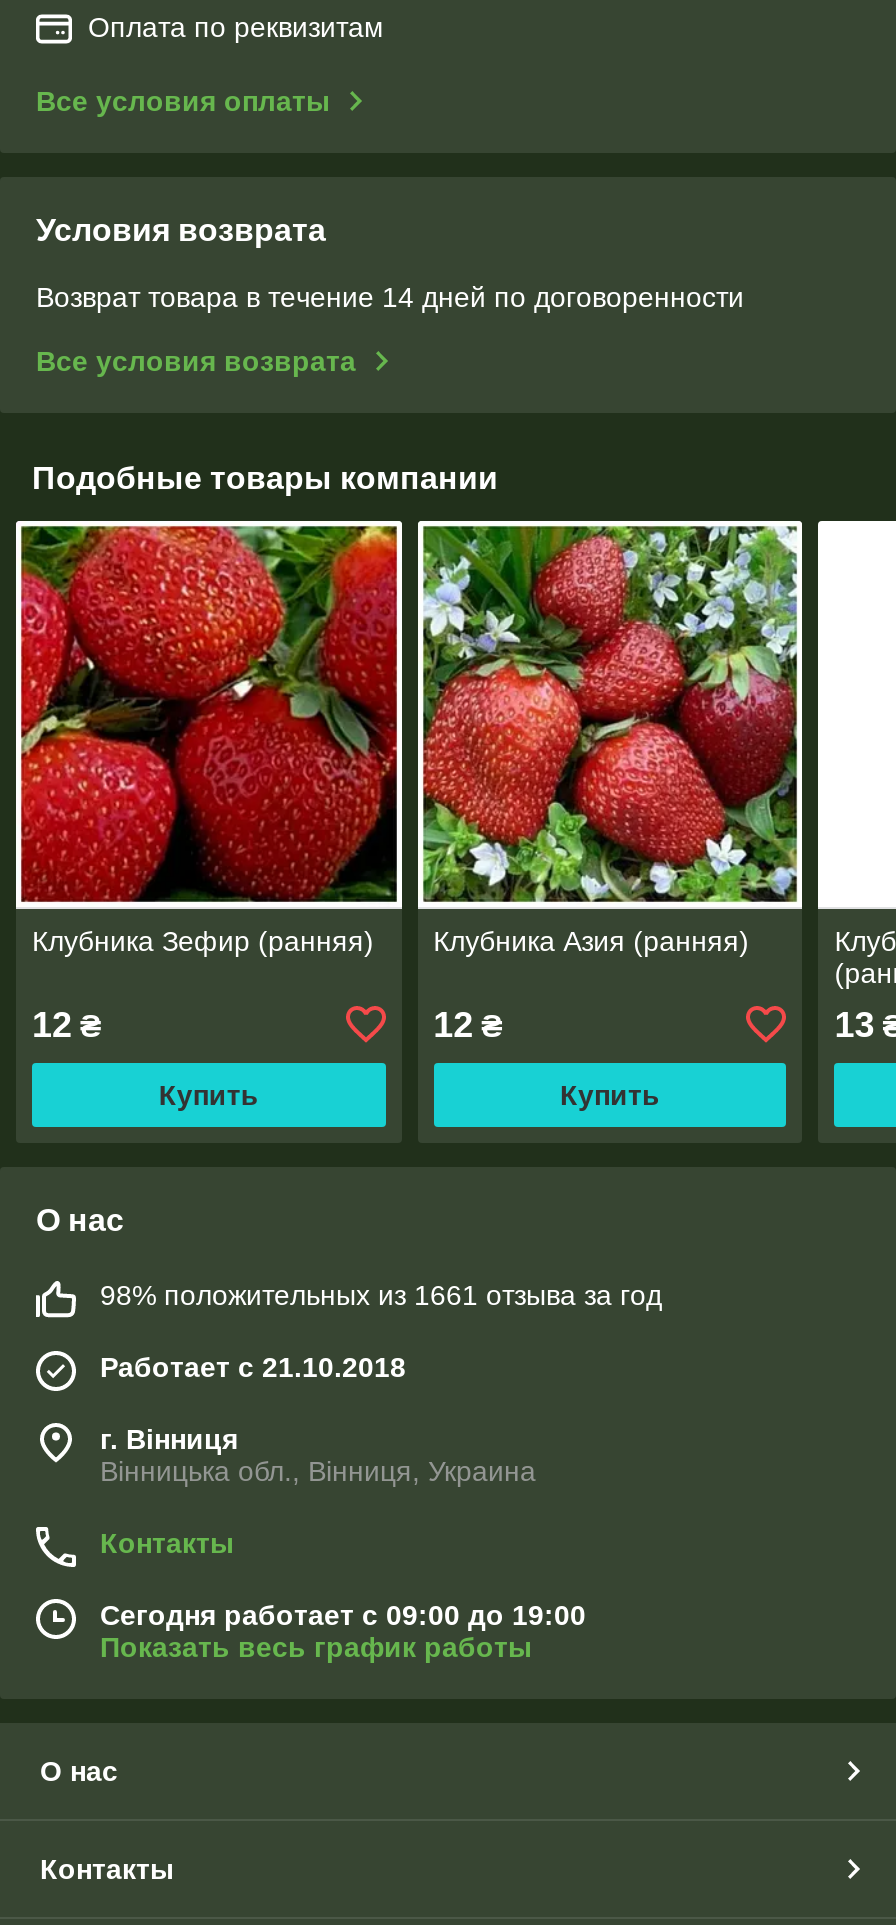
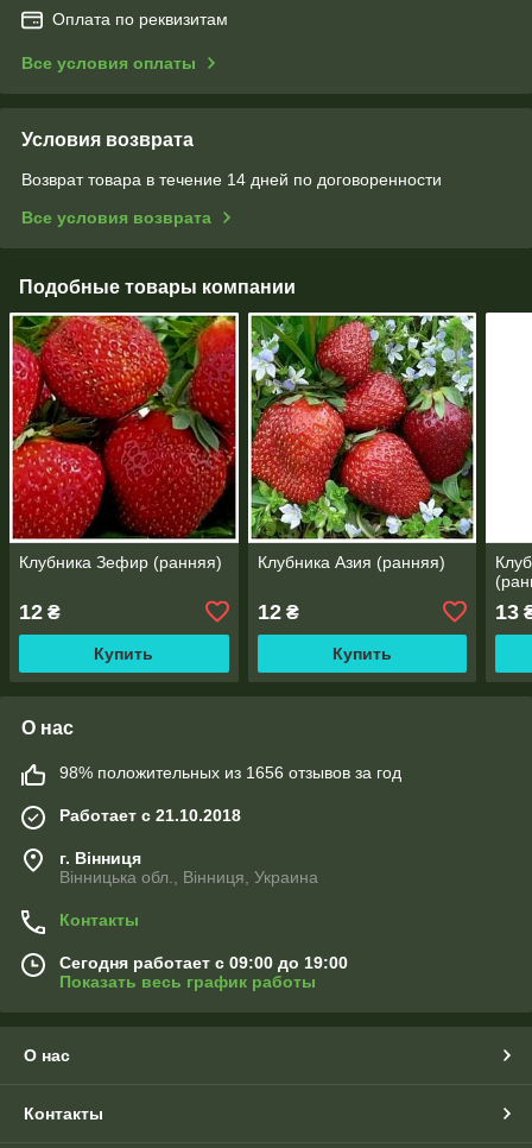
- 98% положительных из 1661 отзыва за год
+ 98% положительных из 1656 отзывов за год
